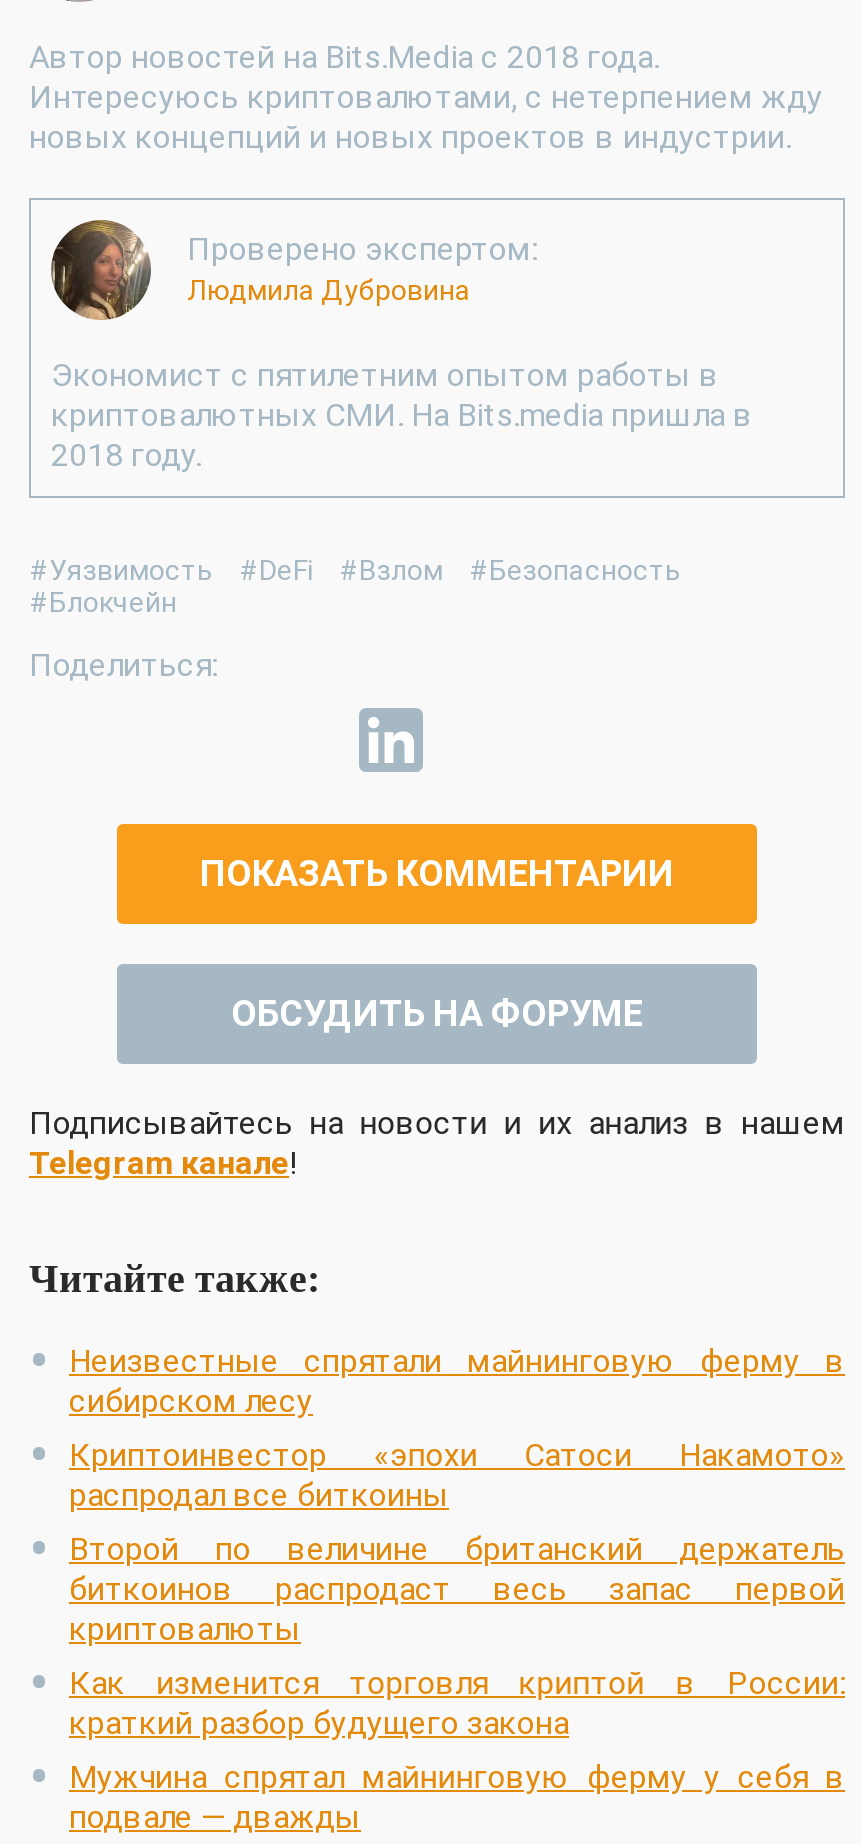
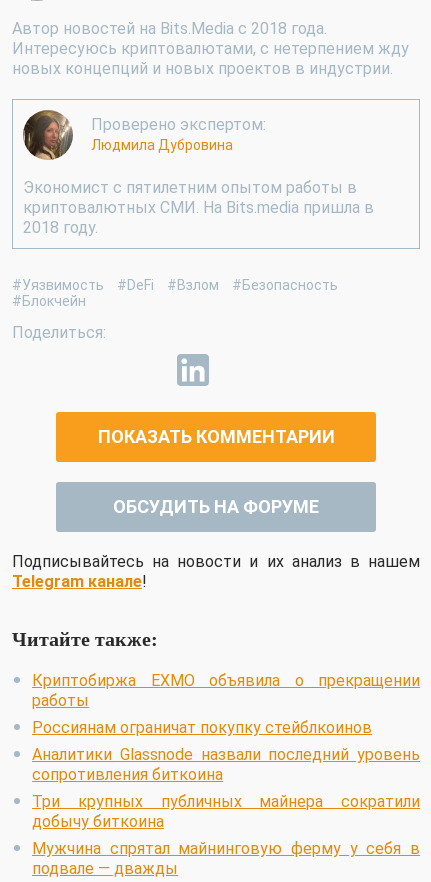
- Неизвестные спрятали майнинговую ферму в
- сибирском лесу
- Криптоинвестор «эпохи Сатоси Накамото»
- распродал все биткоины
- Второй по величине британский держатель
- биткоинов распродаст весь запас первой
- криптовалюты
- Как изменится торговля криптой в России:
- краткий разбор будущего закона
+ Криптобиржа EXMO объявила о прекращении
+ работы
+ Россиянам ограничат покупку стейблкоинов
+ Аналитики Glassnode назвали последний уровень
+ сопротивления биткоина
+ Три крупных публичных майнера сократили
+ добычу биткоина
